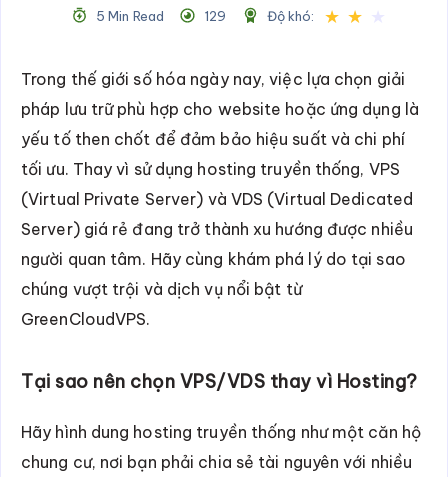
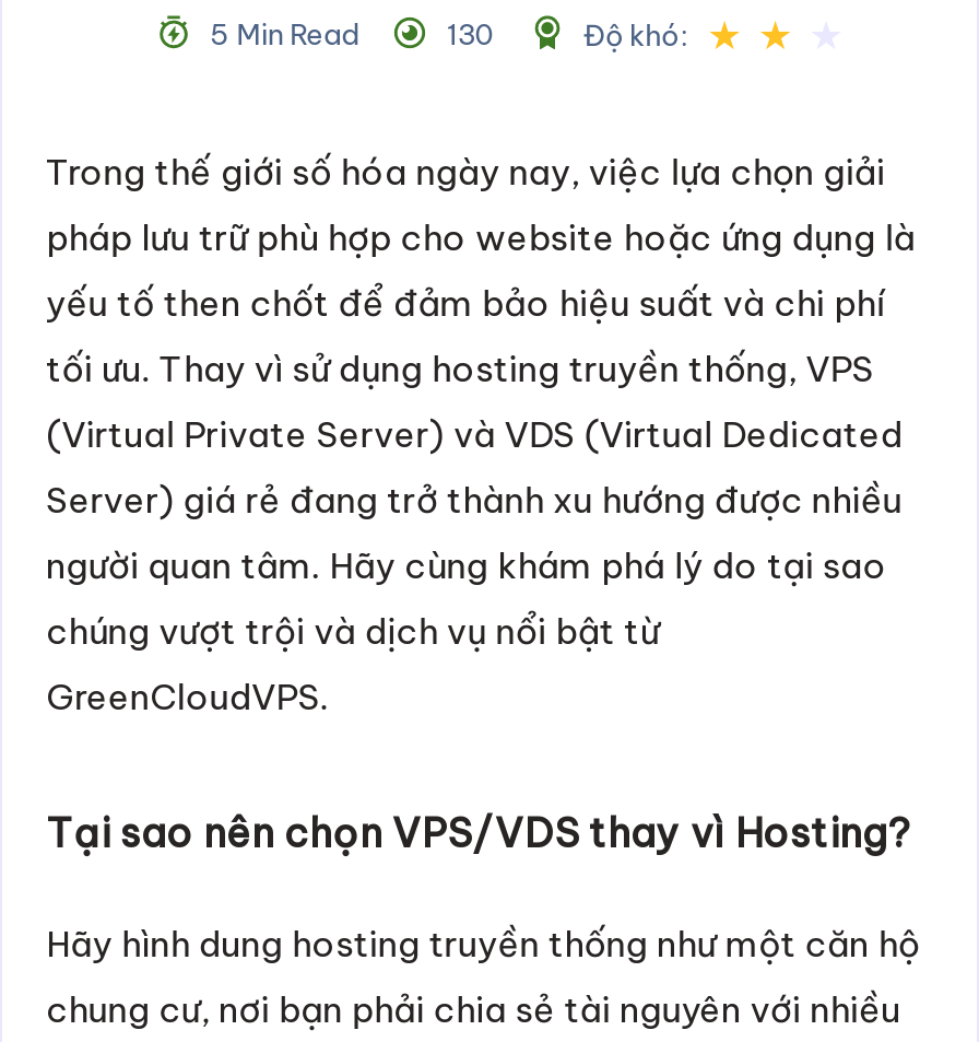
- 129
+ 130
